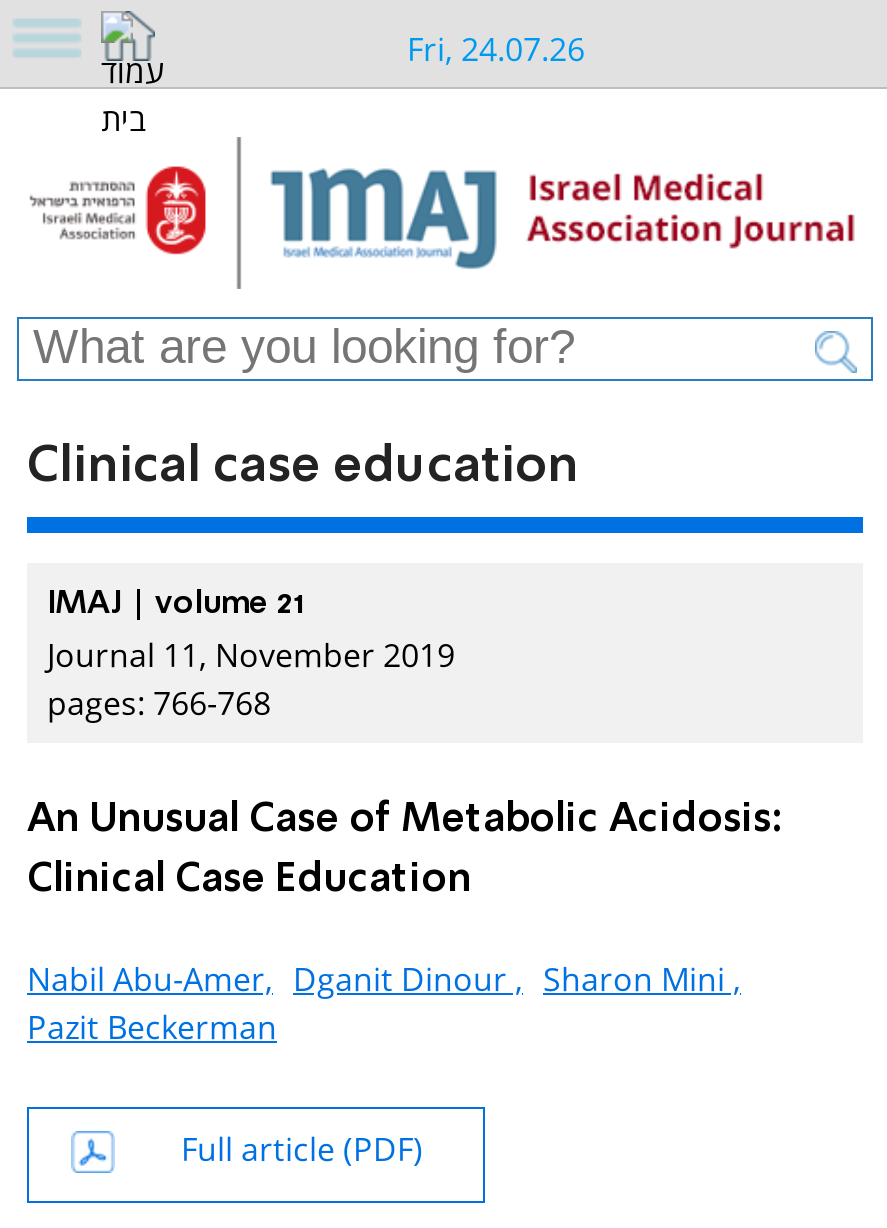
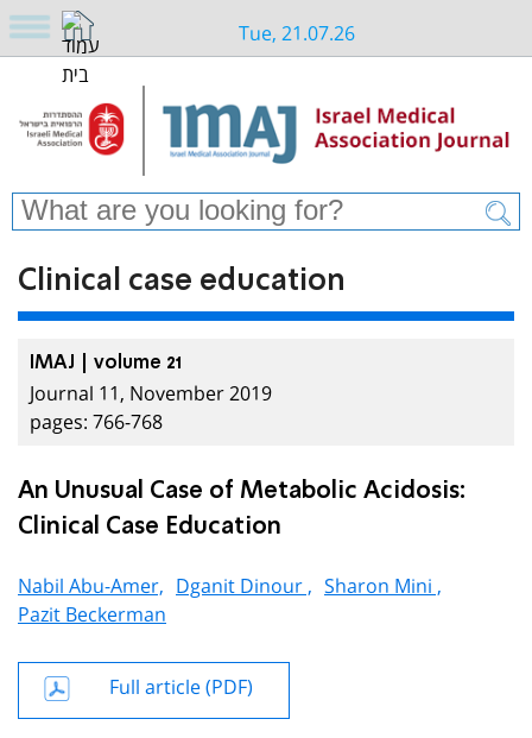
- Fri, 24.07.26
+ Tue, 21.07.26
